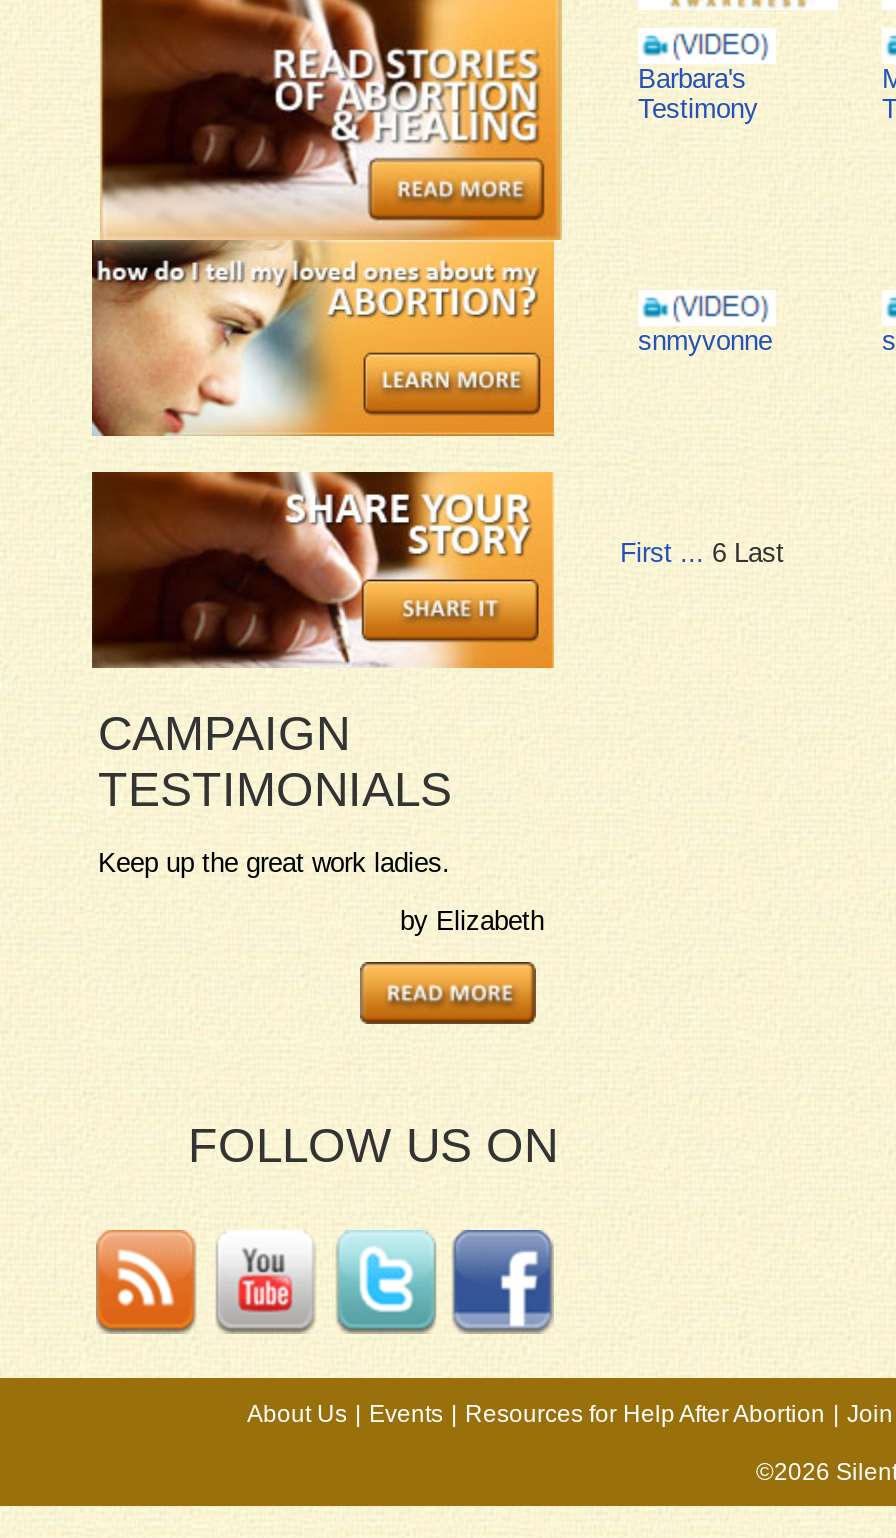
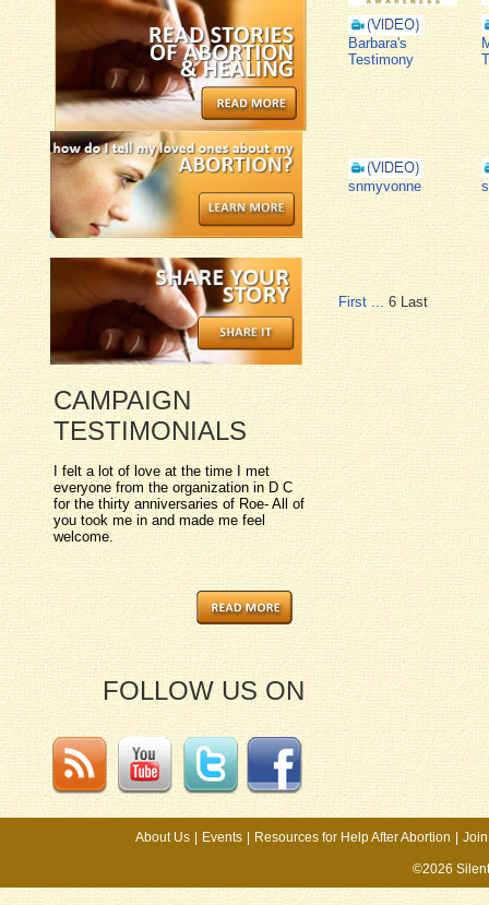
- Keep up the great work ladies.
- by Elizabeth
+ I felt a lot of love at the time I met
+ everyone from the organization in D C
+ for the thirty anniversaries of Roe- All of
+ you took me in and made me feel
+ welcome.
